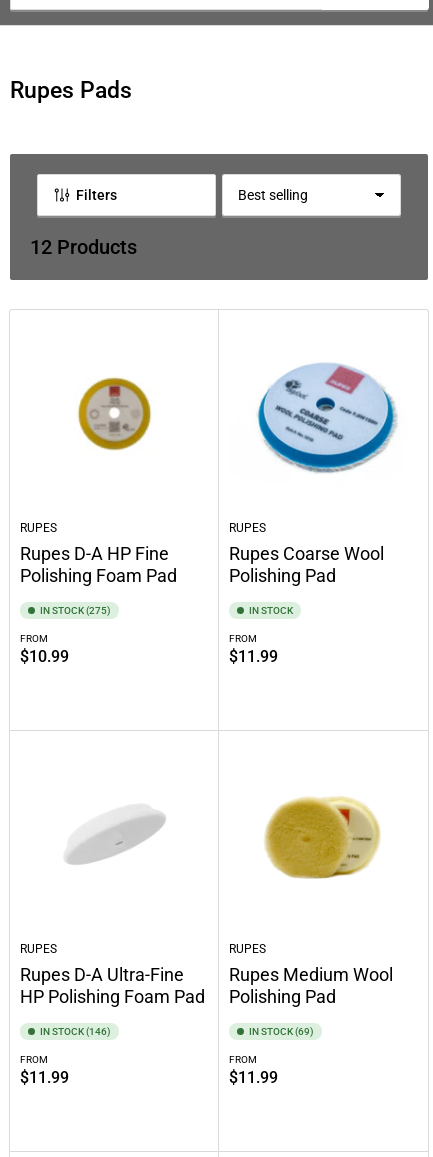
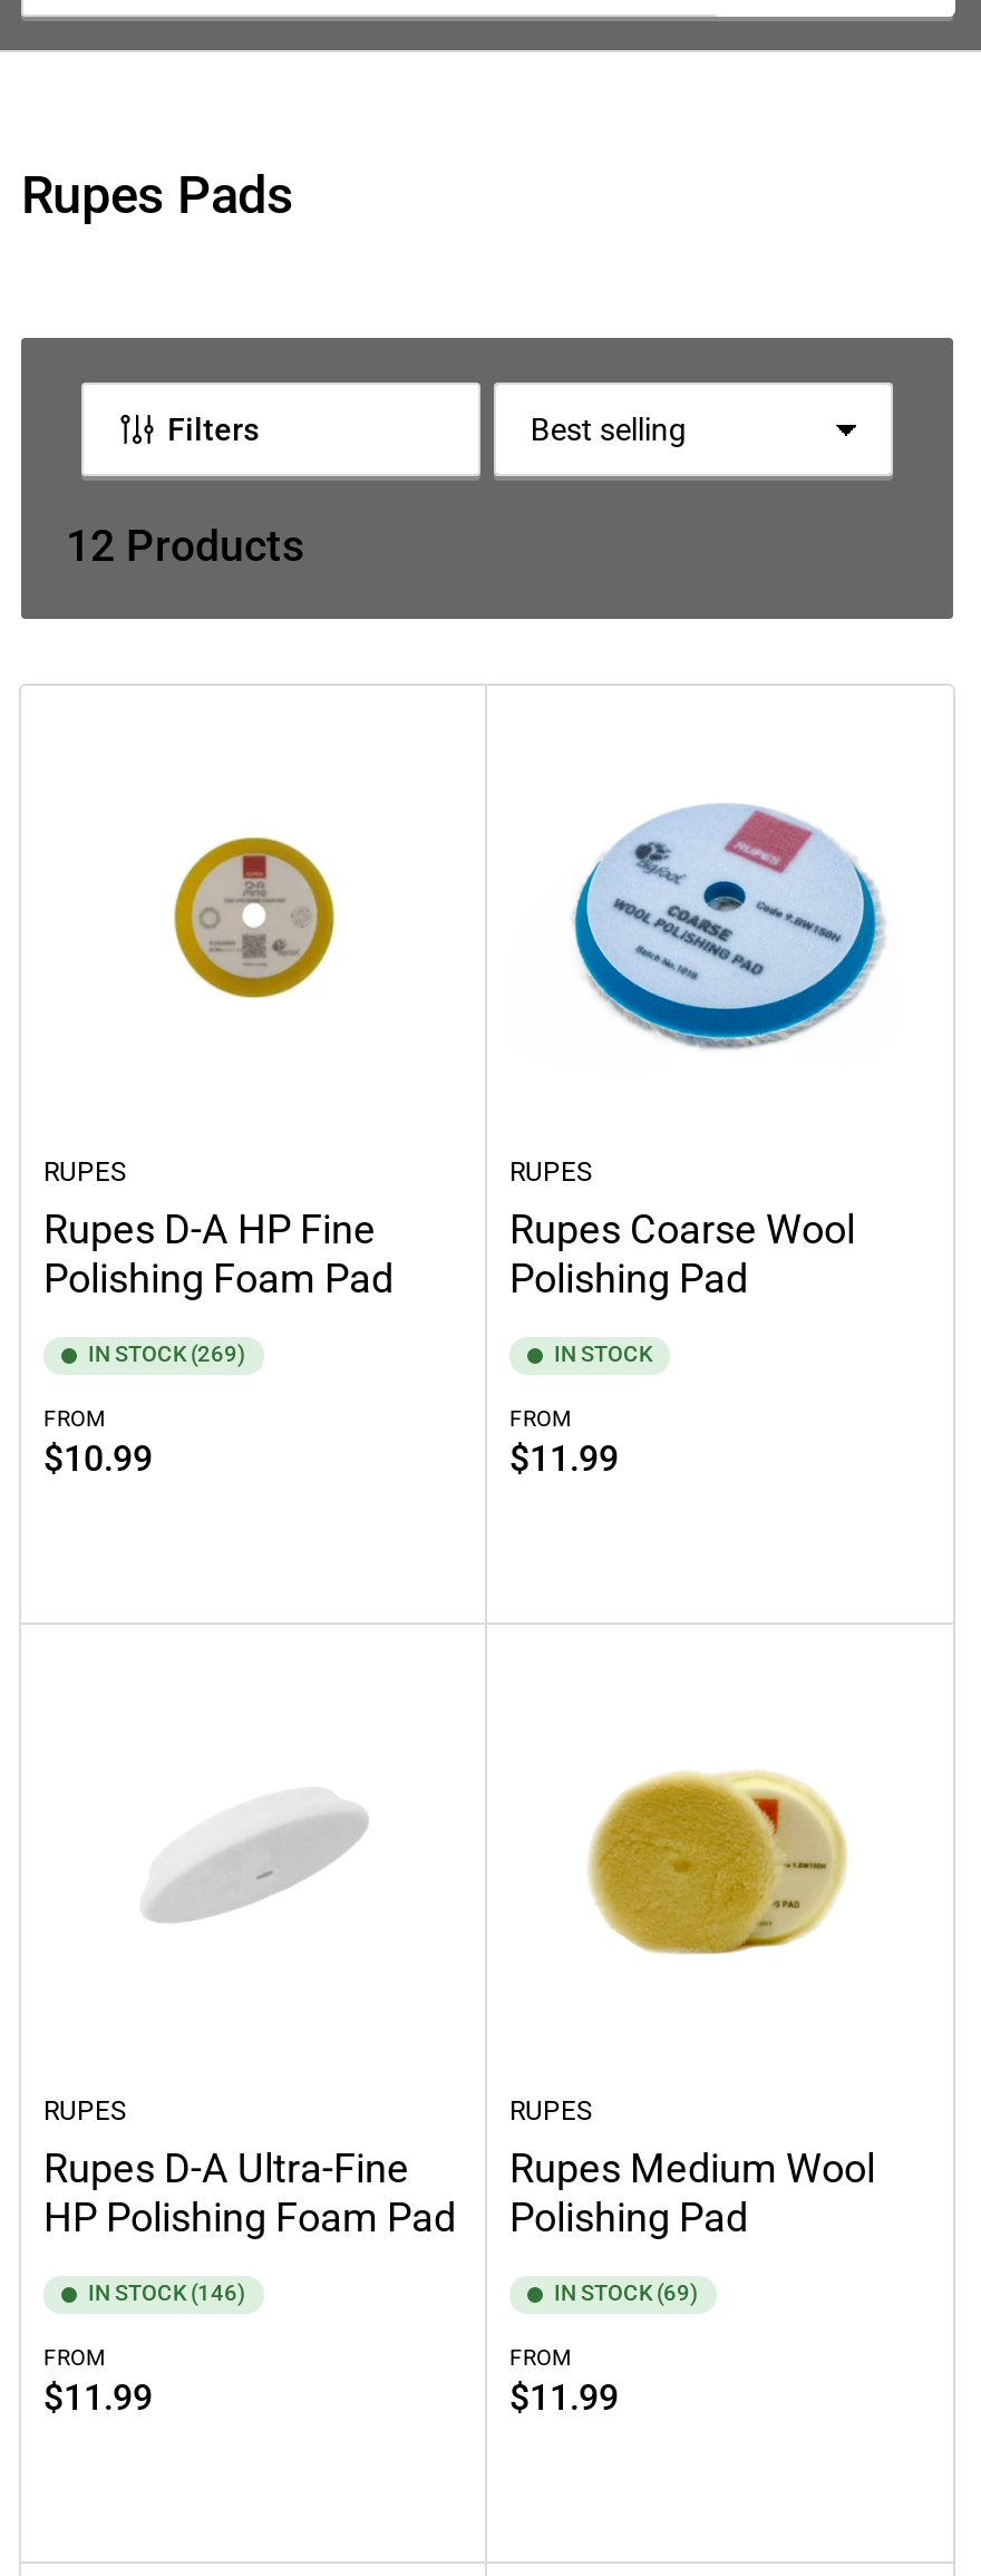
- IN STOCK (275)
+ IN STOCK (269)
